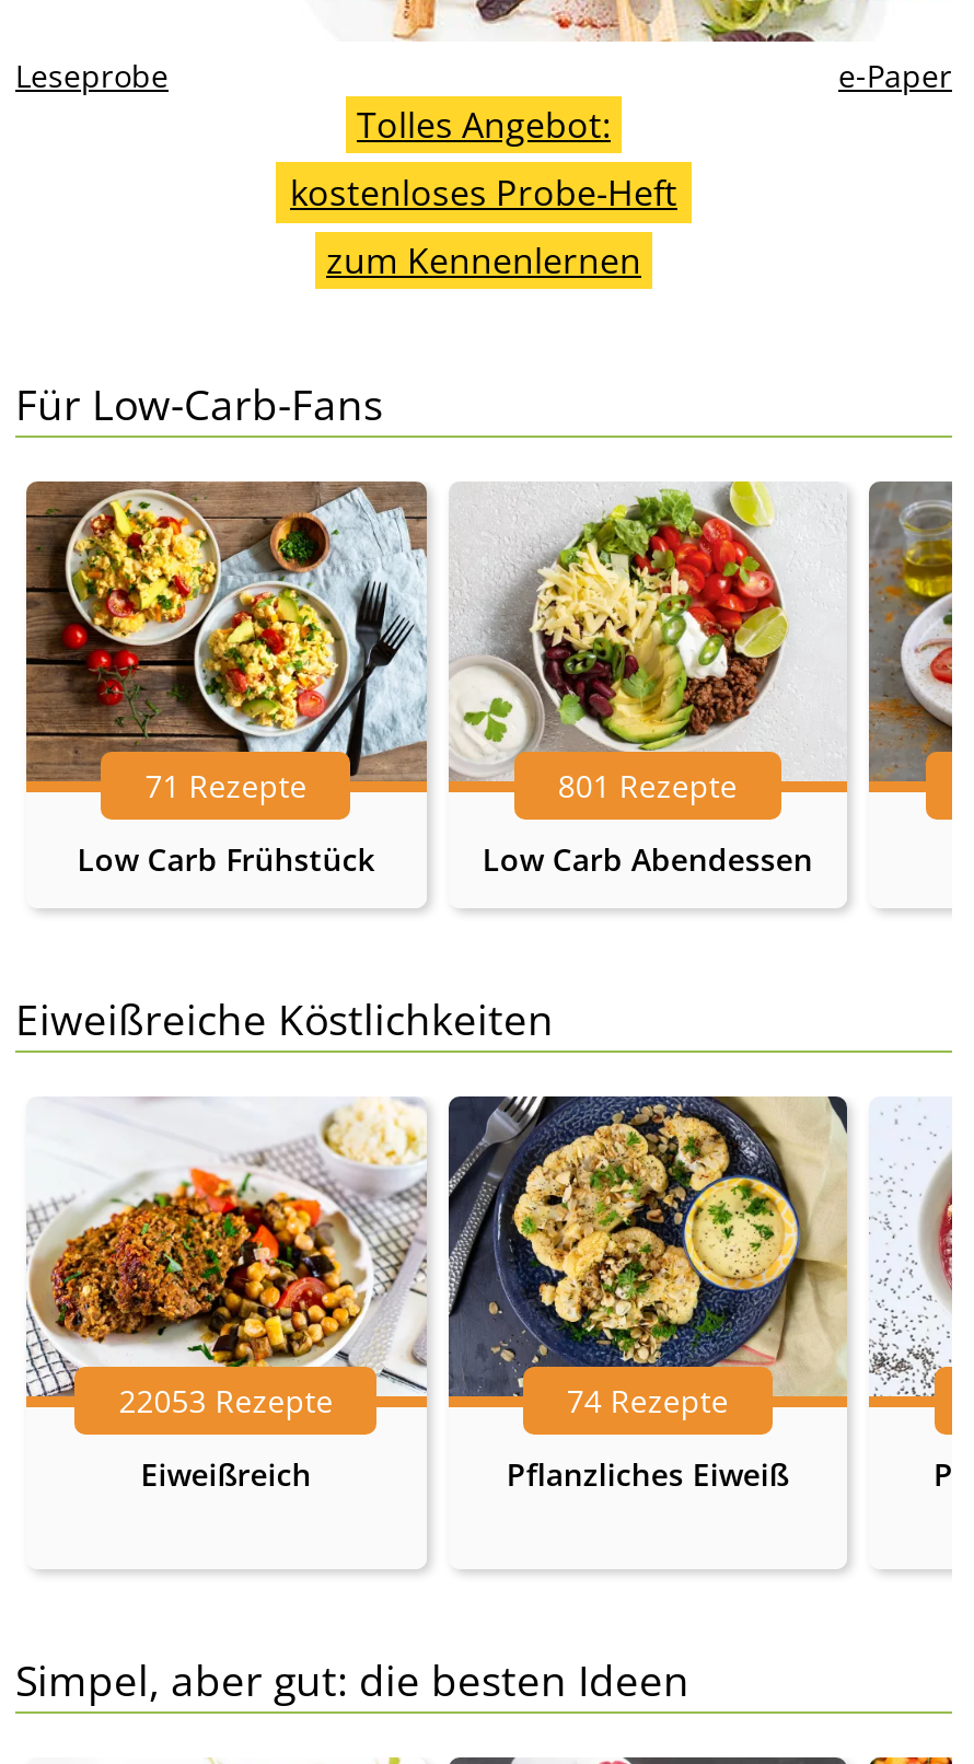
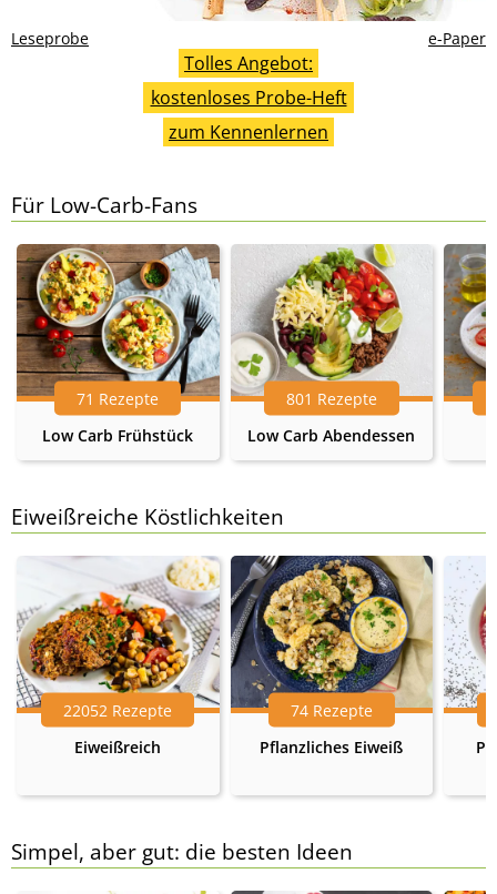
- 22053 Rezepte
+ 22052 Rezepte
